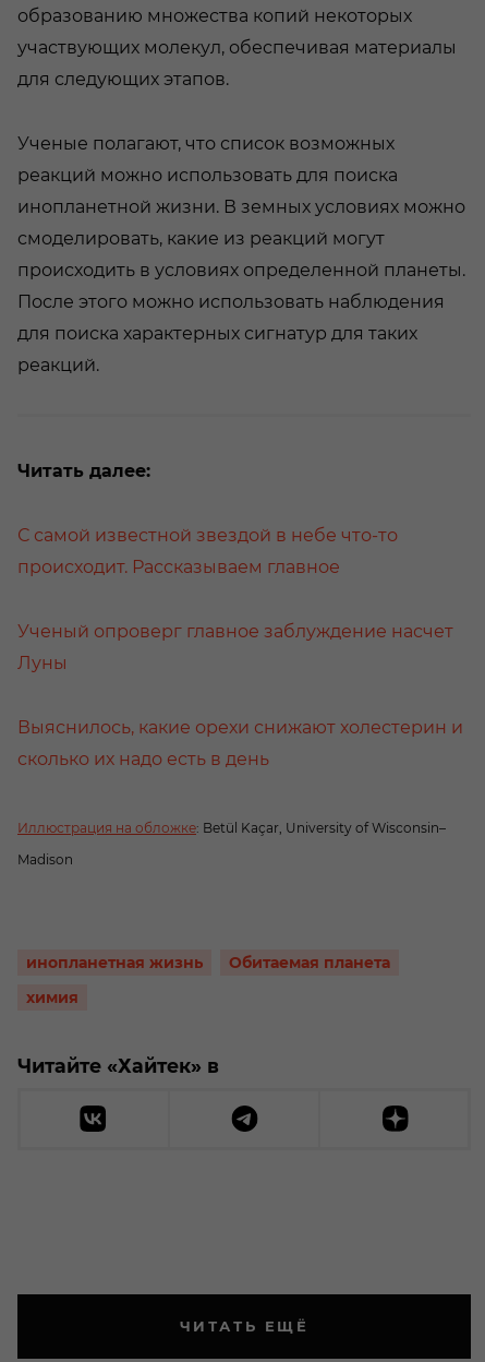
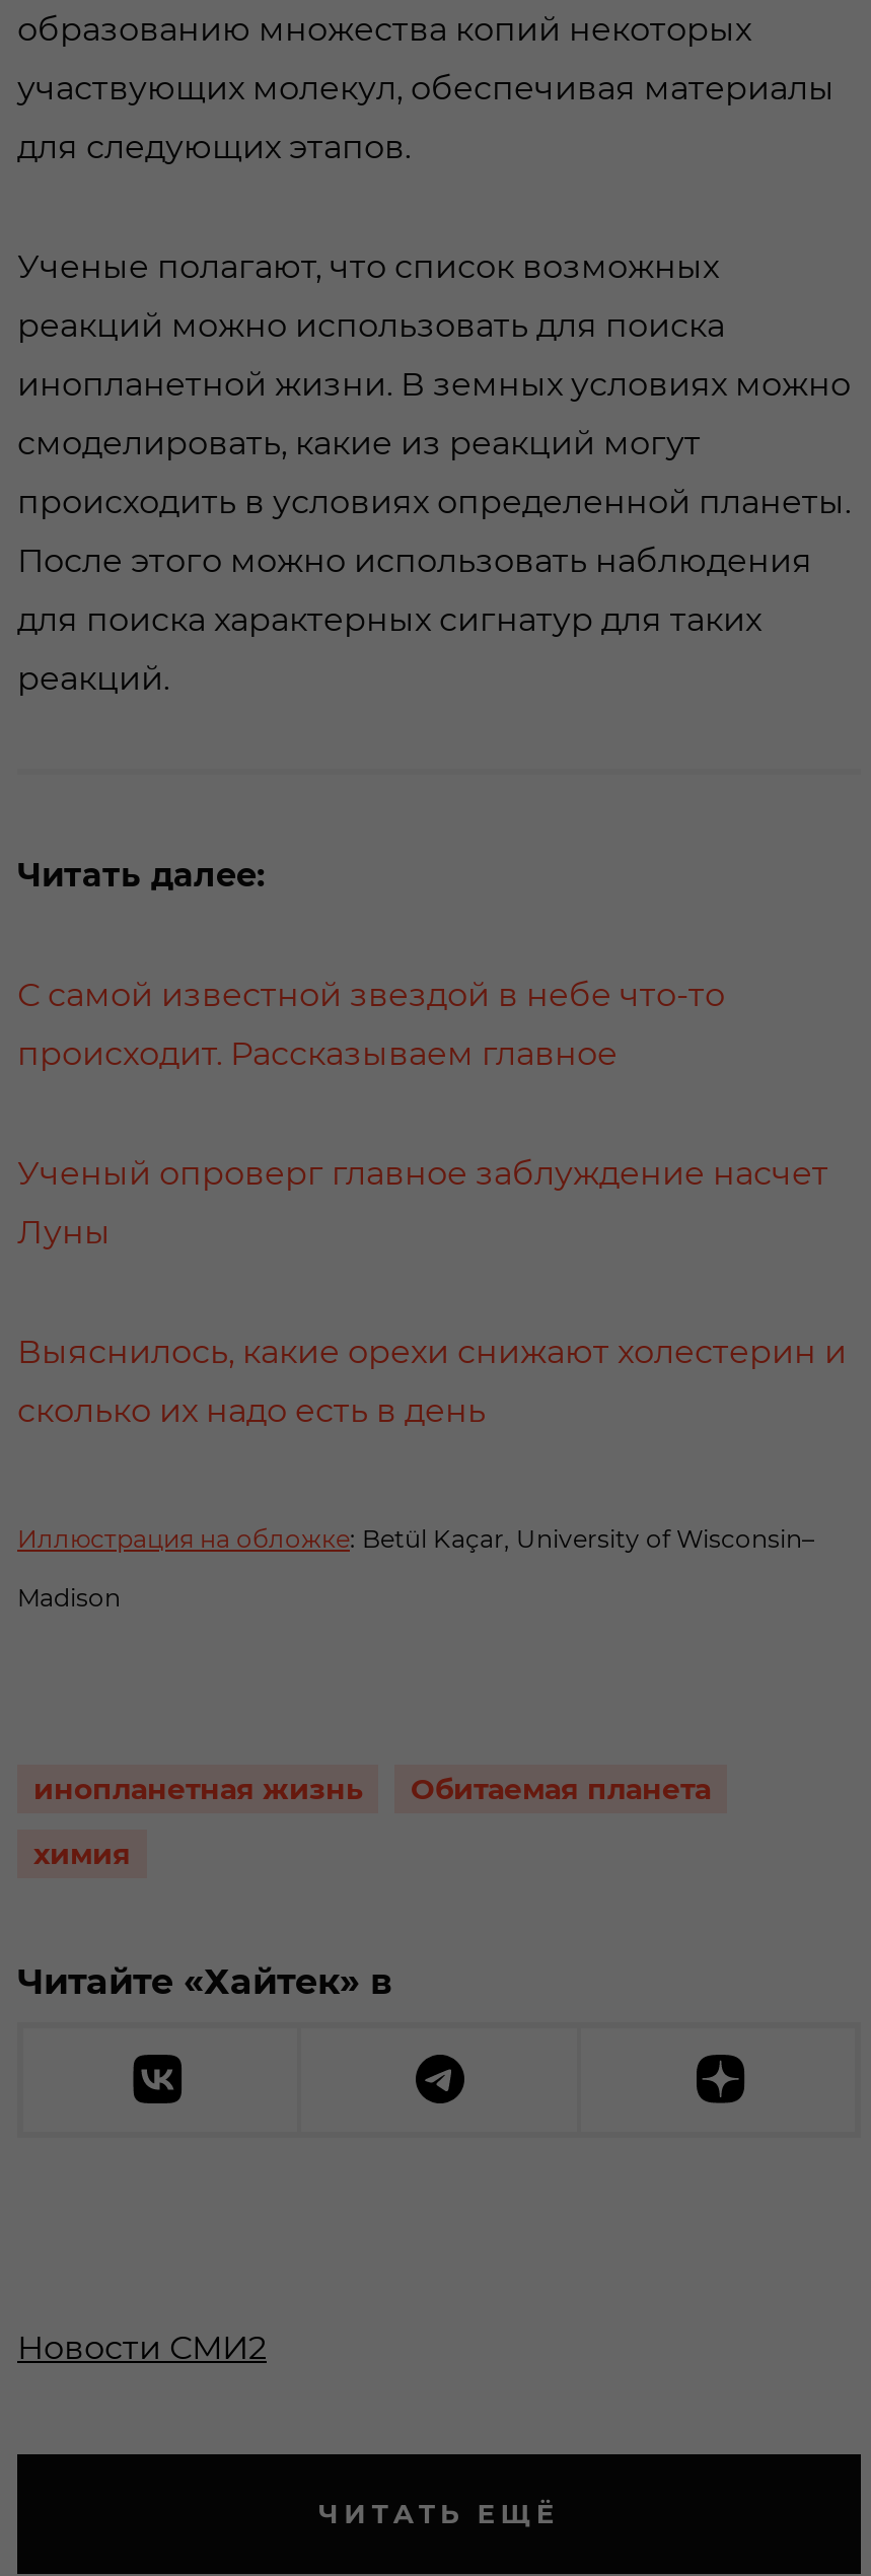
+ Новости СМИ2
